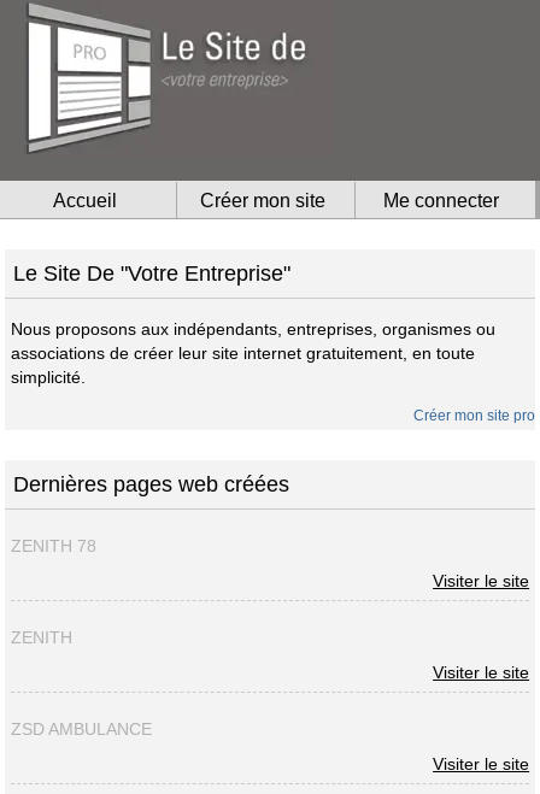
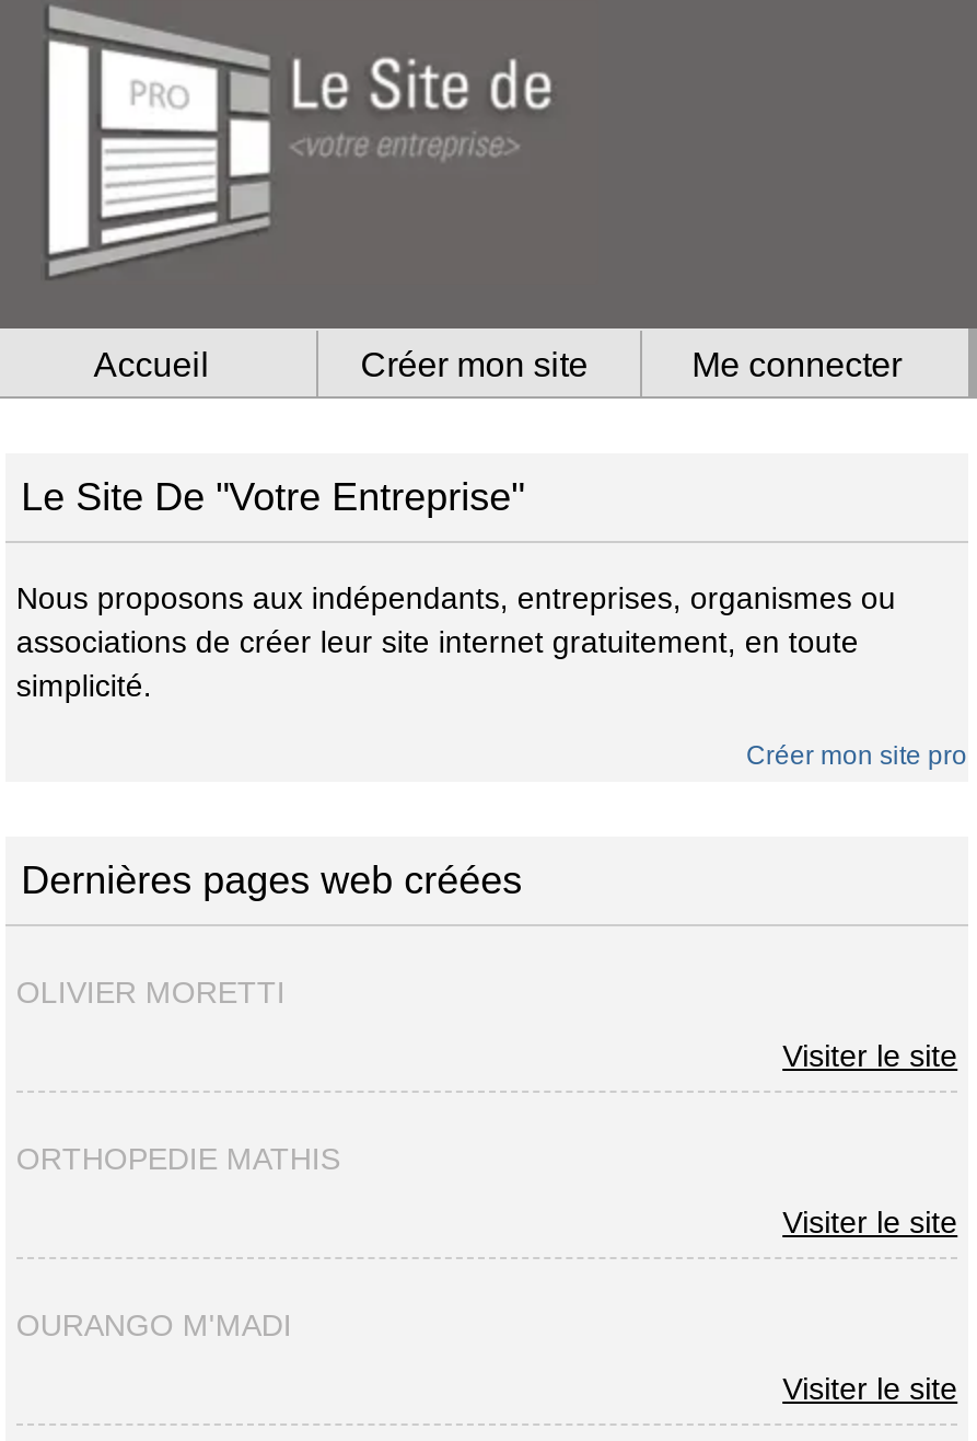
- ZENITH 78
+ OLIVIER MORETTI

- ZENITH
+ ORTHOPEDIE MATHIS

- ZSD AMBULANCE
+ OURANGO M'MADI
